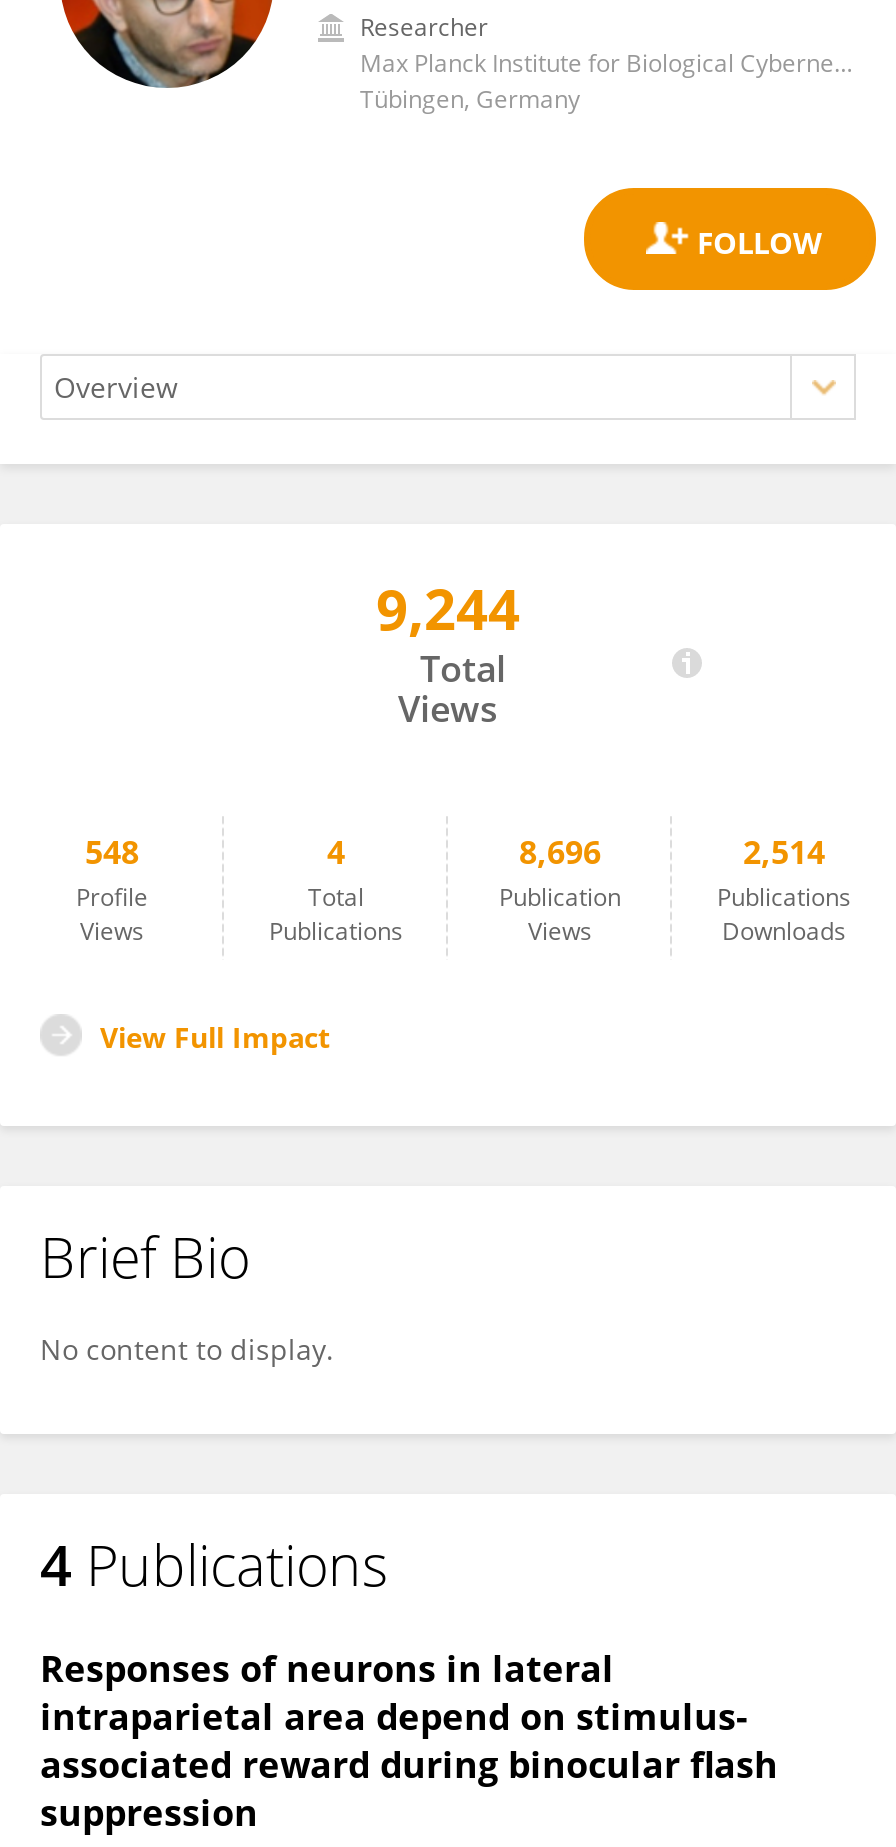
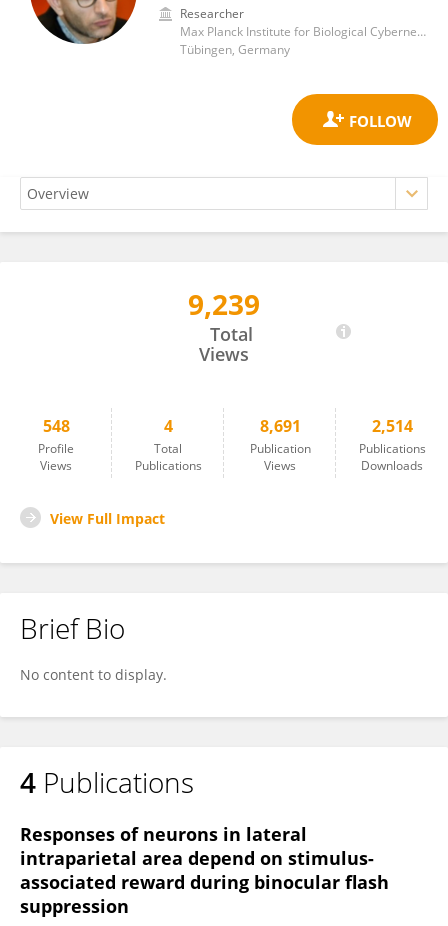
- 9,244
+ 9,239

- 8,696
+ 8,691
